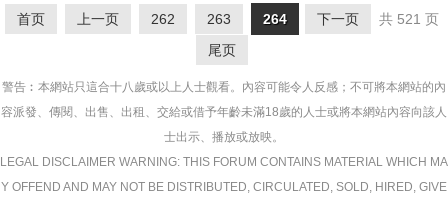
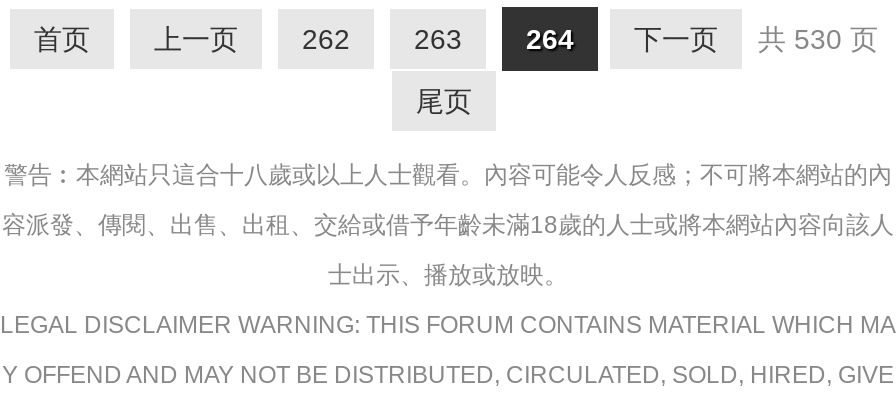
- 首页 上一页 262 263 264 下一页 共 521 页
+ 首页 上一页 262 263 264 下一页 共 530 页
